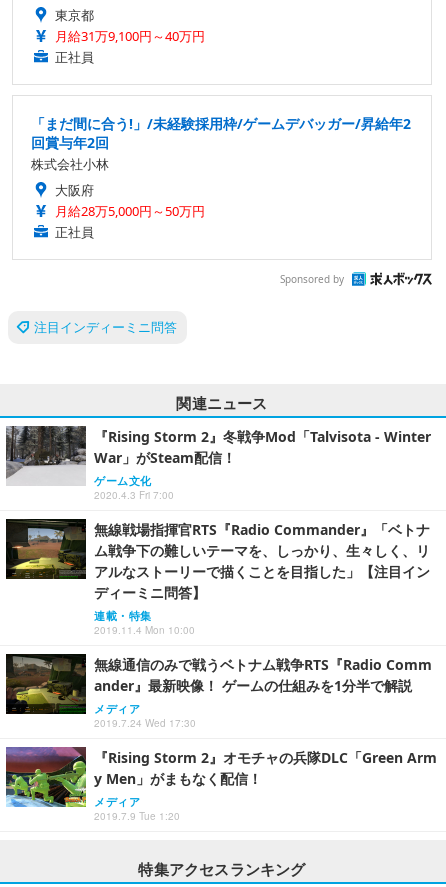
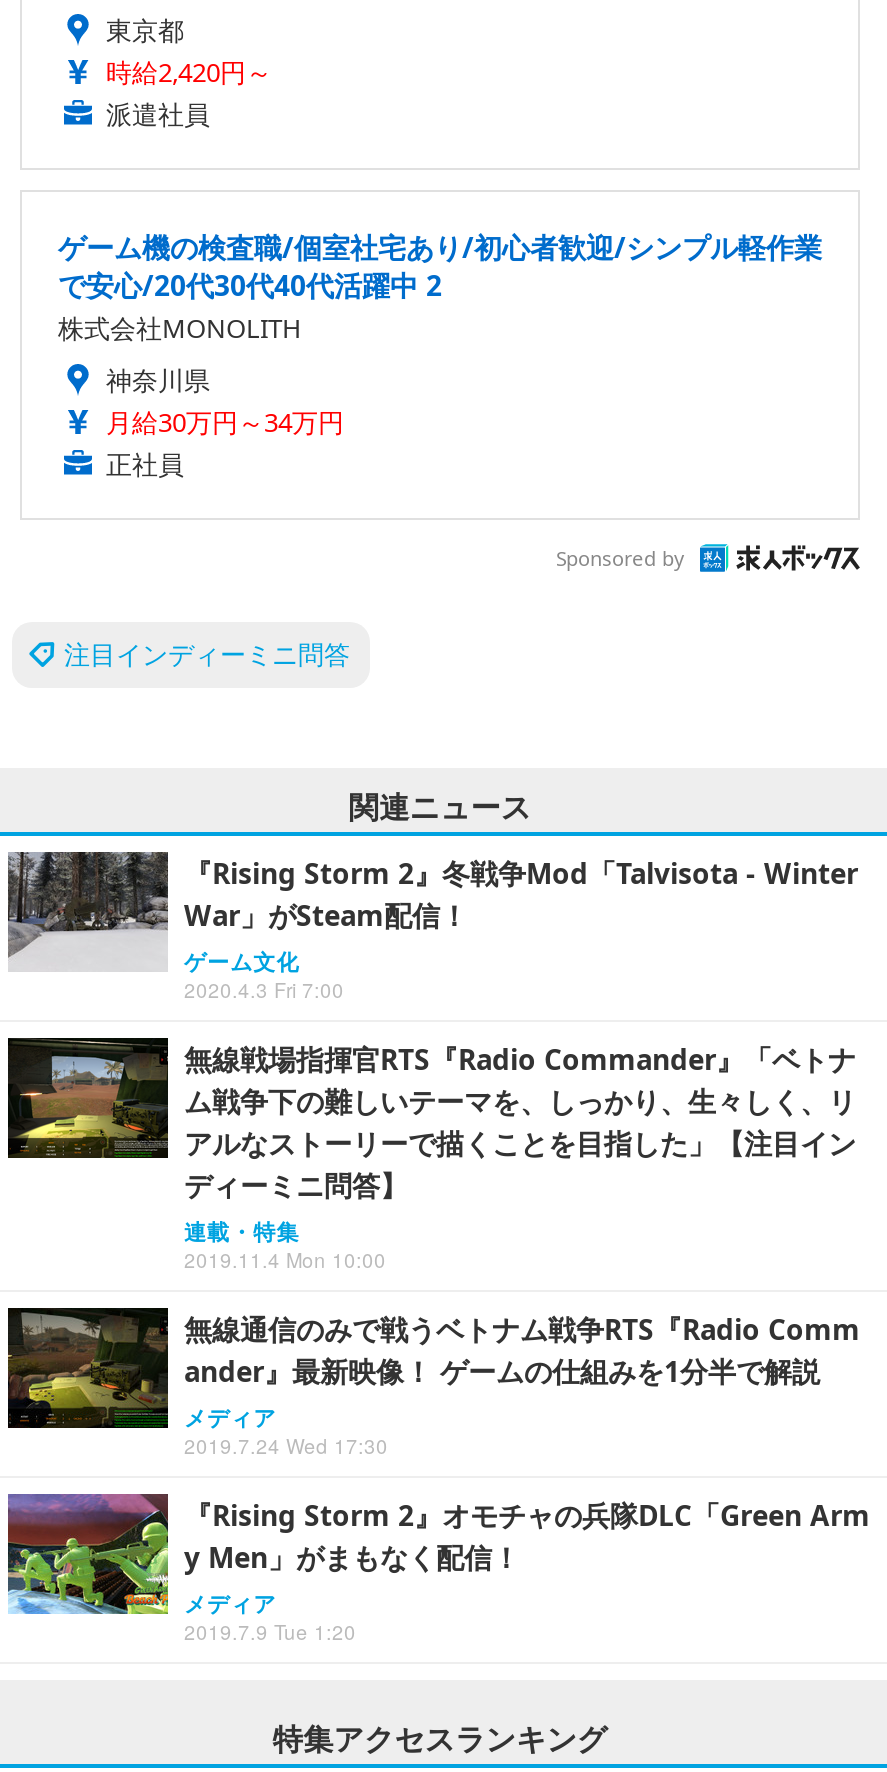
- 月給31万9,100円～40万円
- 正社員
+ 時給2,420円～
+ 派遣社員

- 「まだ間に合う!」/未経験採用枠/ゲームデバッガー/昇給年2
- 回賞与年2回
- 株式会社小林
- 大阪府
- 月給28万5,000円～50万円
+ ゲーム機の検査職/個室社宅あり/初心者歓迎/シンプル軽作業
+ で安心/20代30代40代活躍中 2
+ 株式会社MONOLITH
+ 神奈川県
+ 月給30万円～34万円
